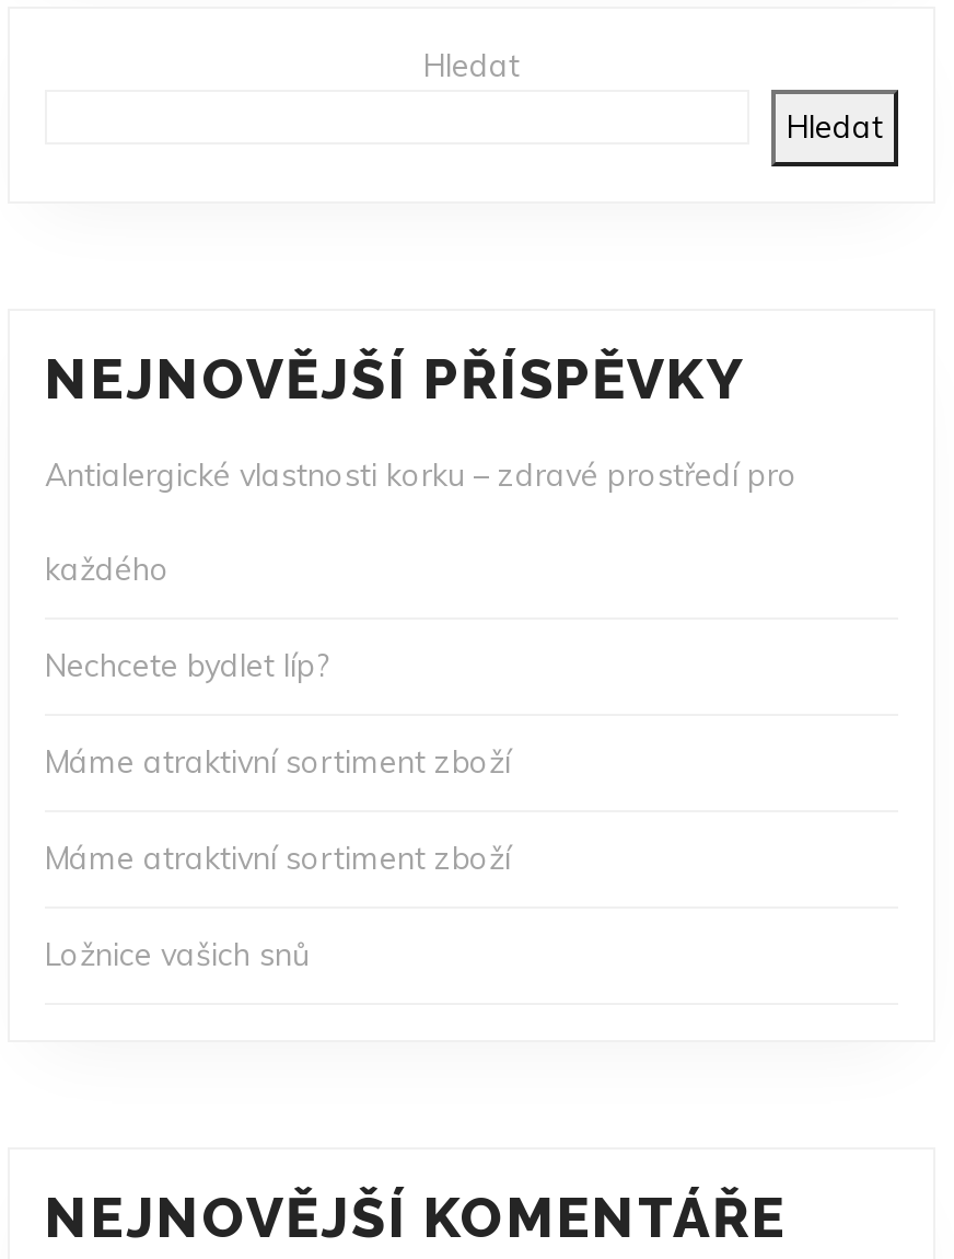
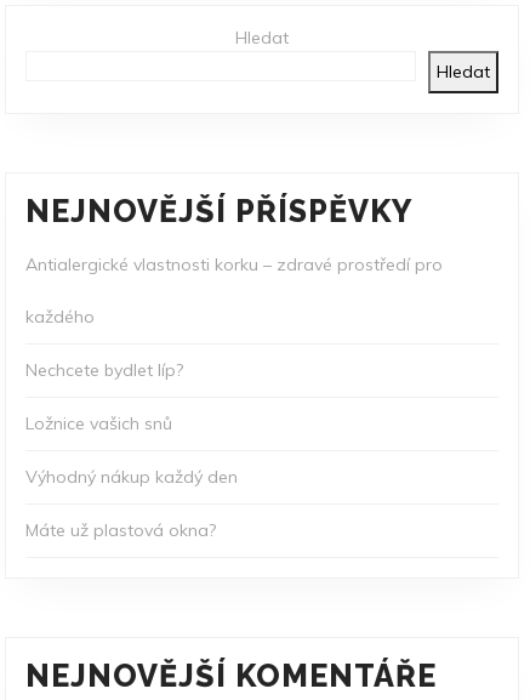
- Máme atraktivní sortiment zboží
- Máme atraktivní sortiment zboží

moved up: Ložnice vašich snů

+ Výhodný nákup každý den
+ Máte už plastová okna?
